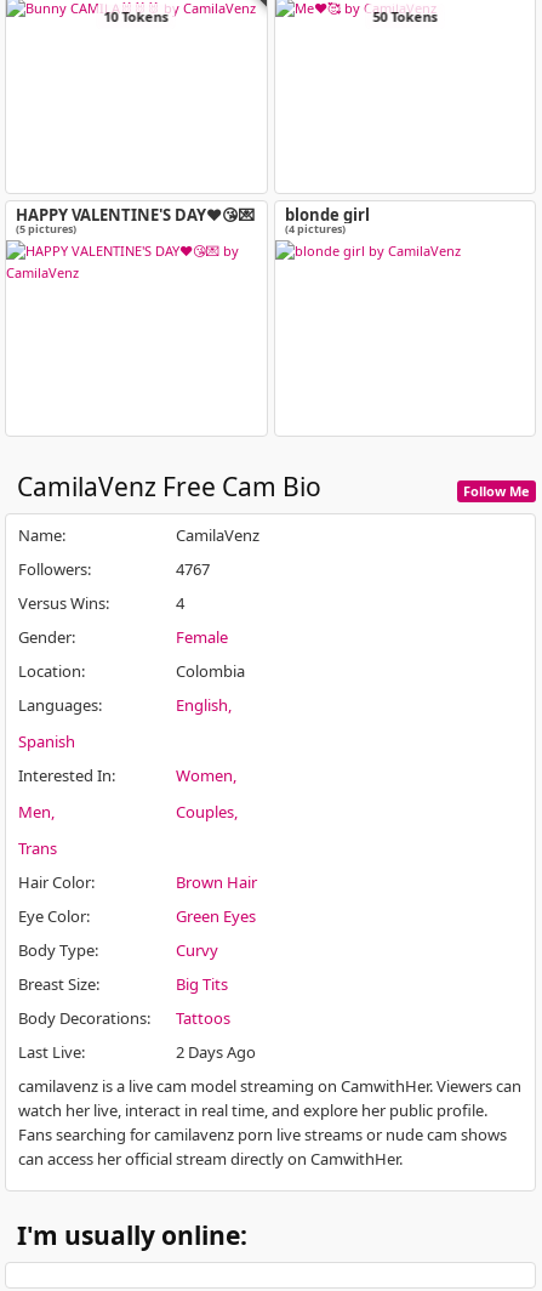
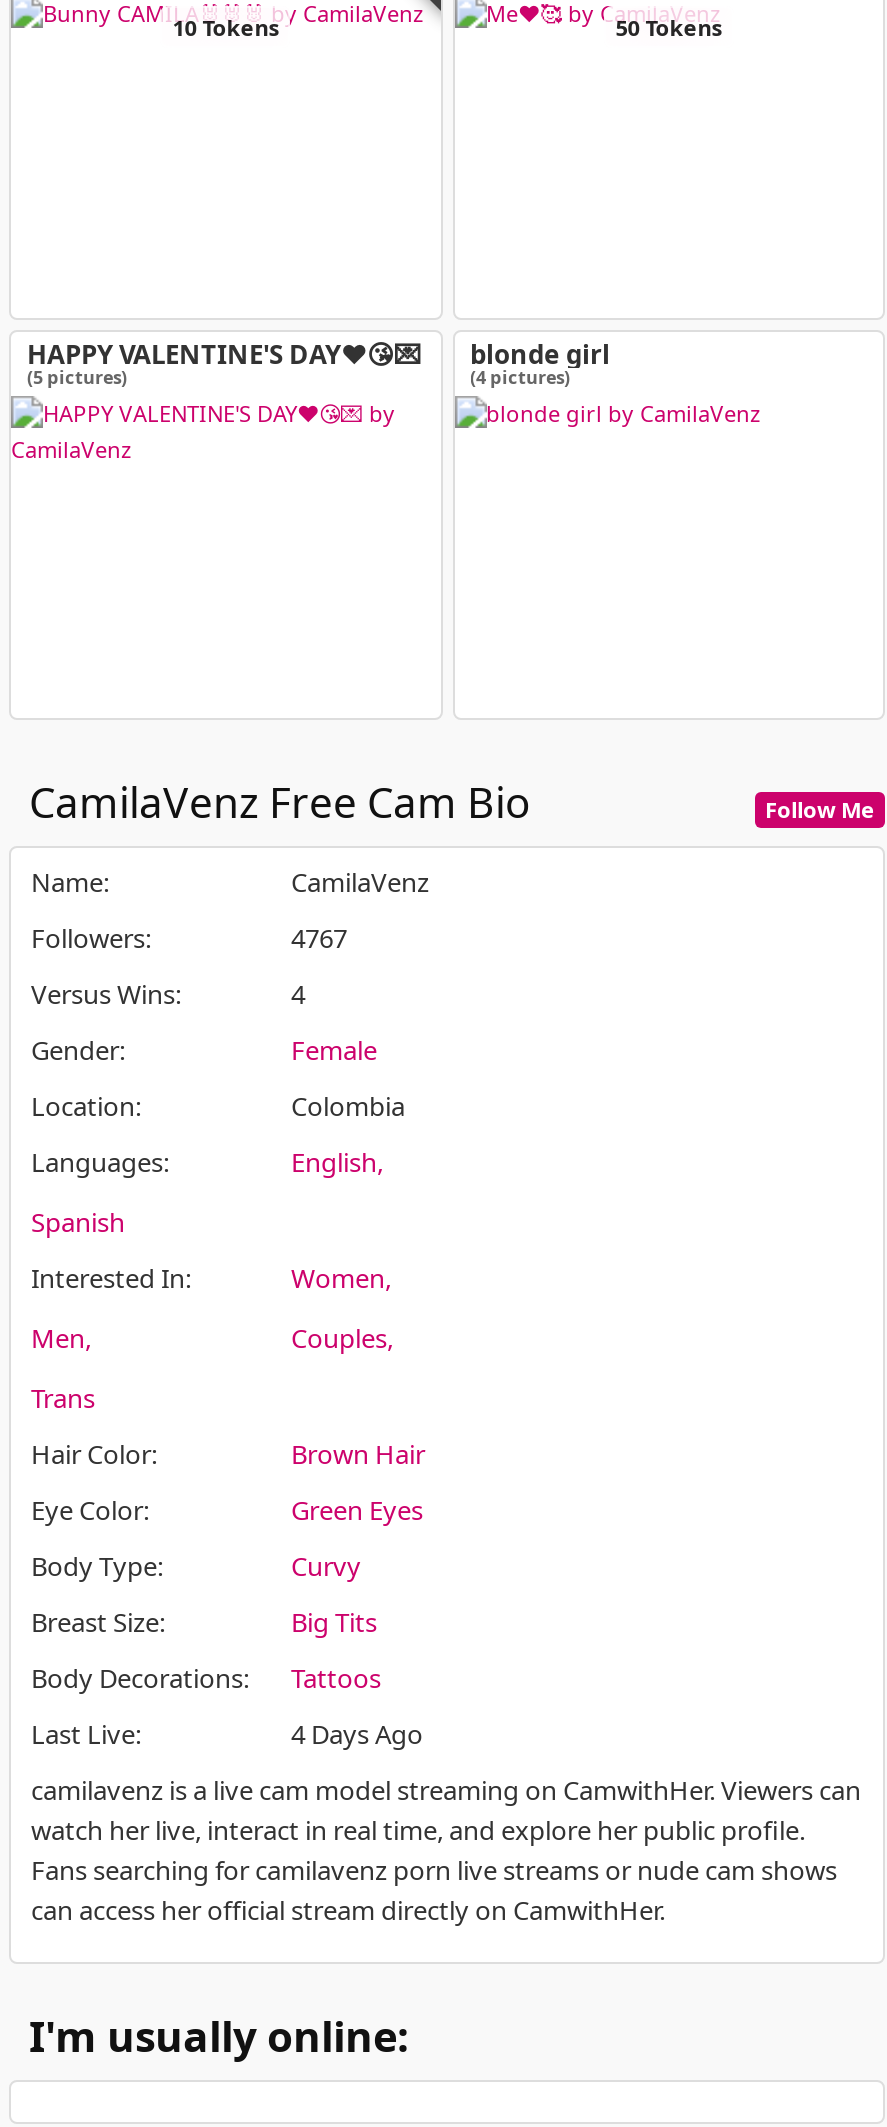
- 2 Days Ago
+ 4 Days Ago
